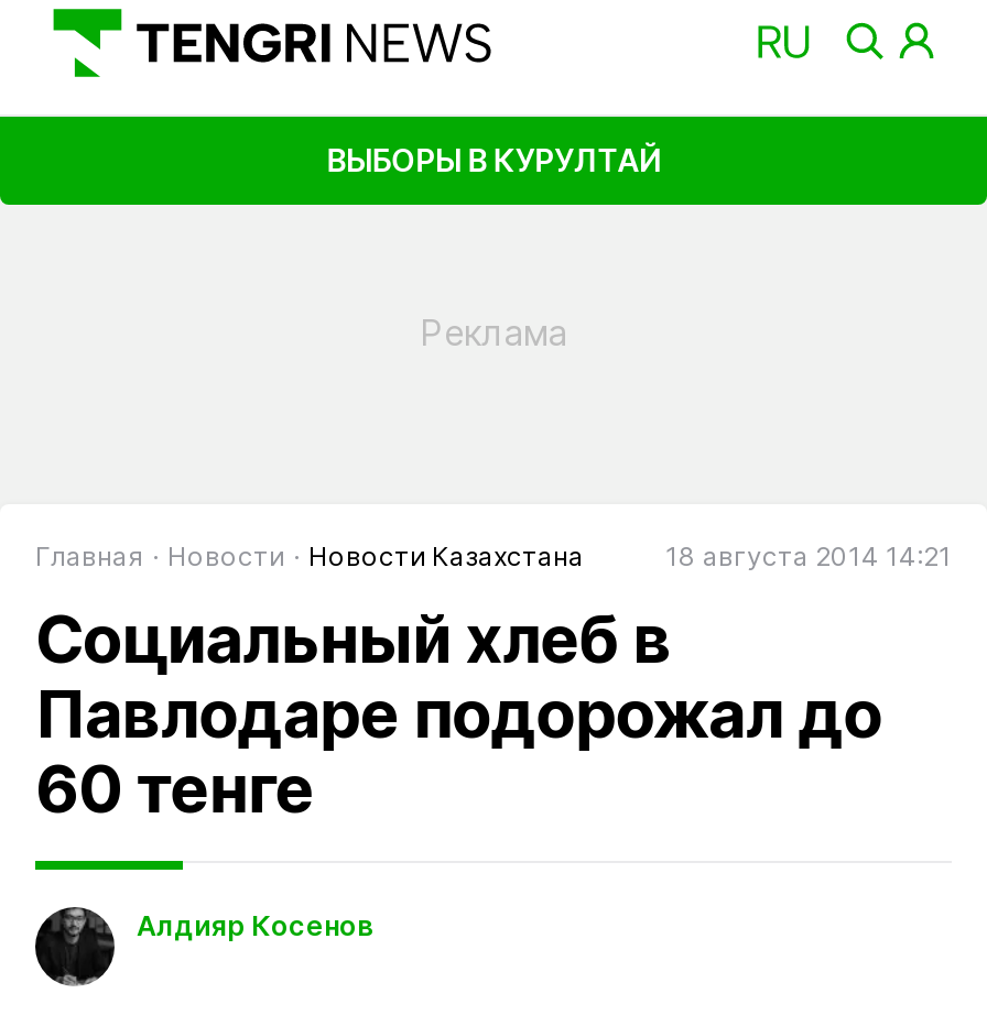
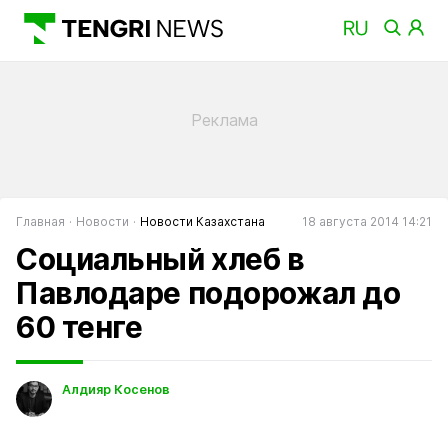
- ВЫБОРЫ В КУРУЛТАЙ
